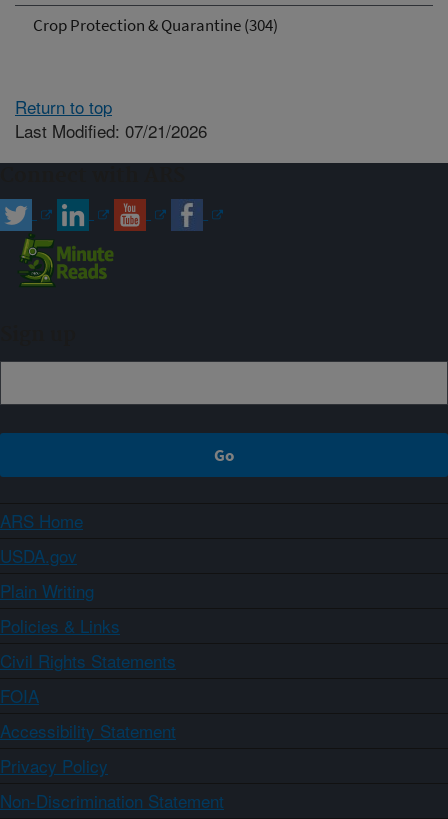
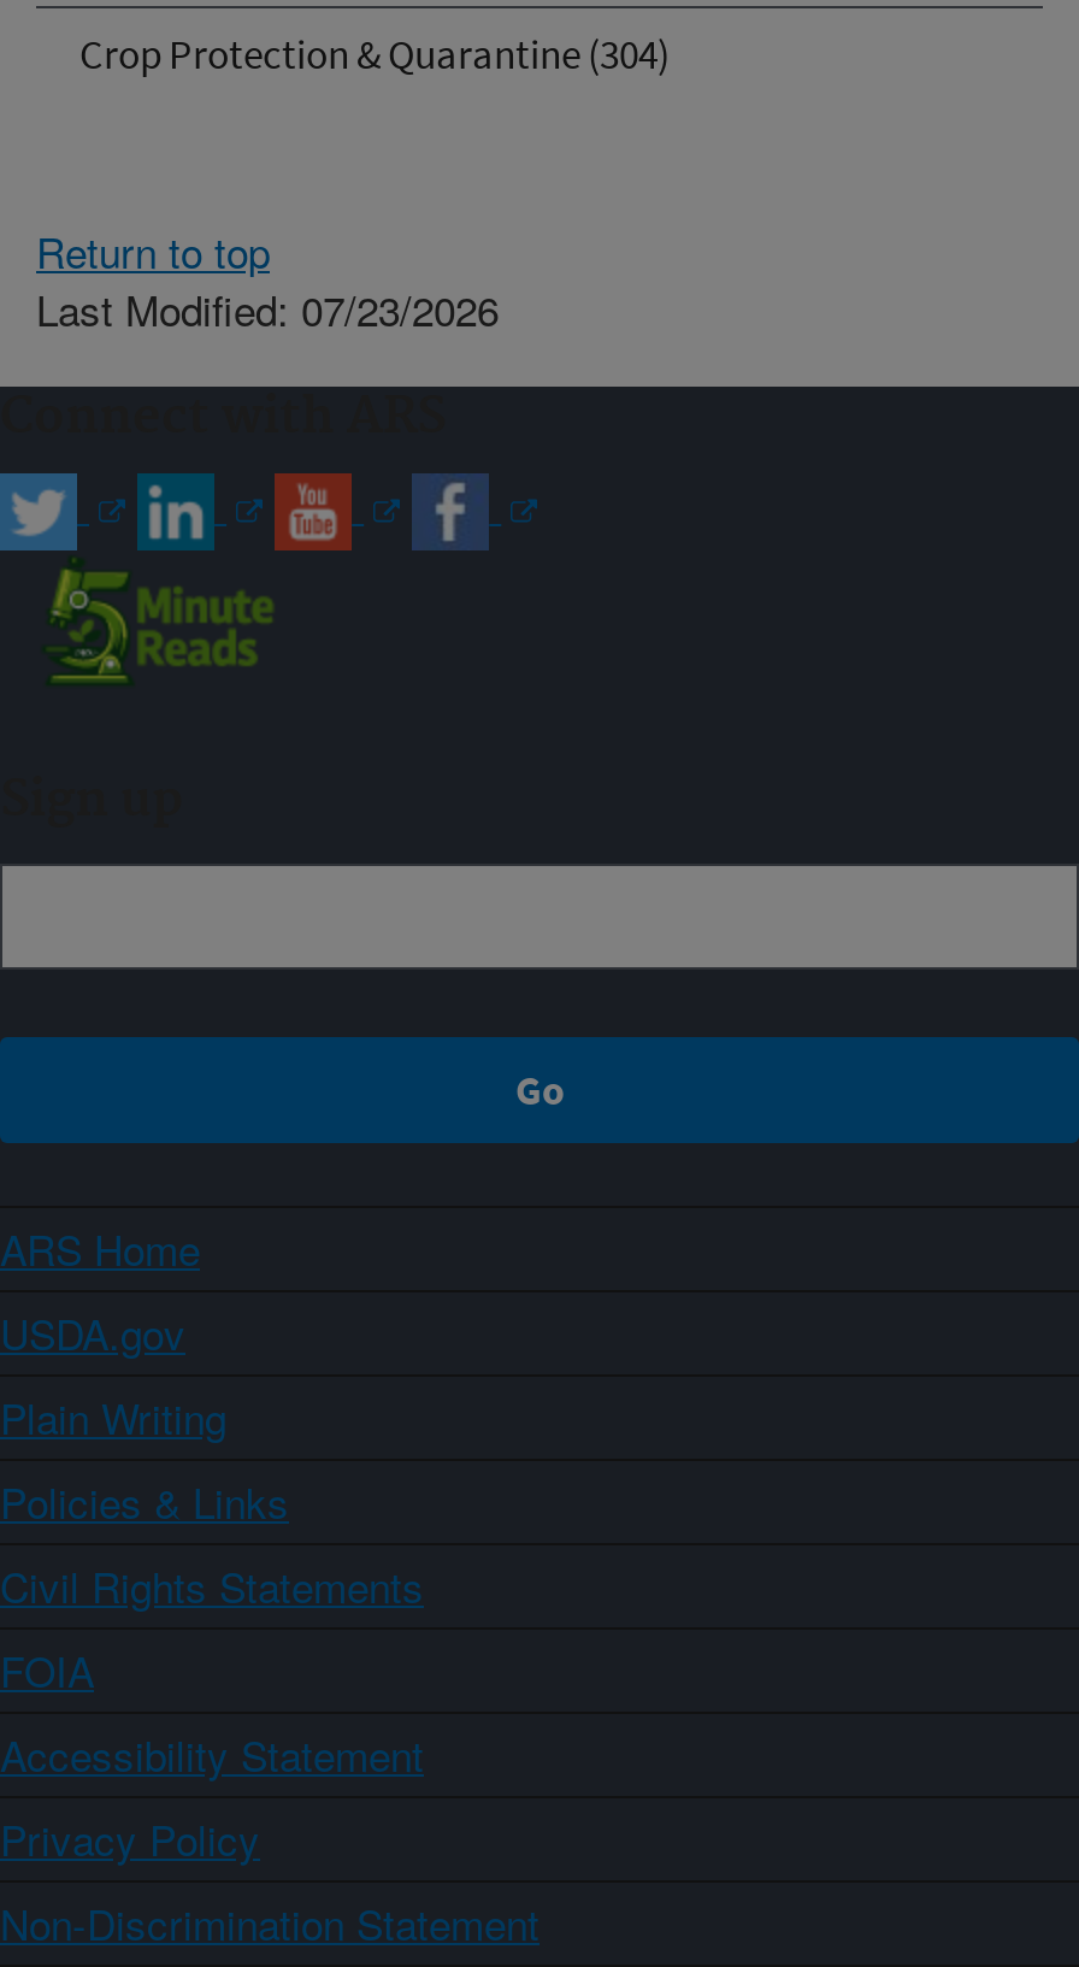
- Last Modified: 07/21/2026
+ Last Modified: 07/23/2026
